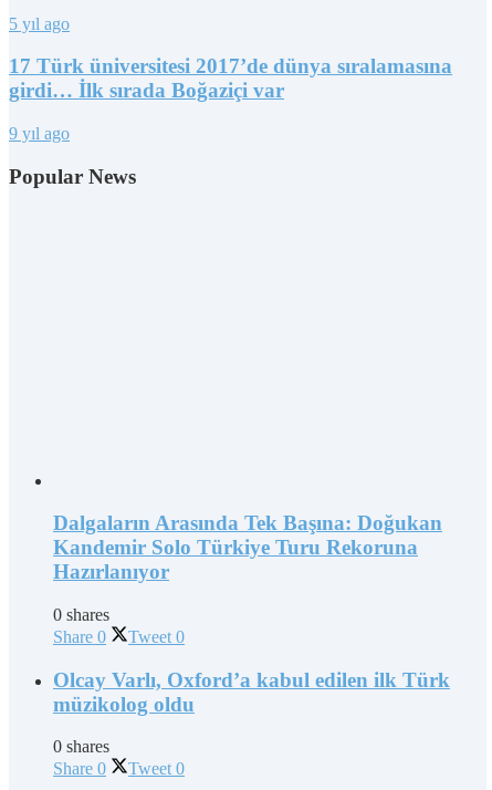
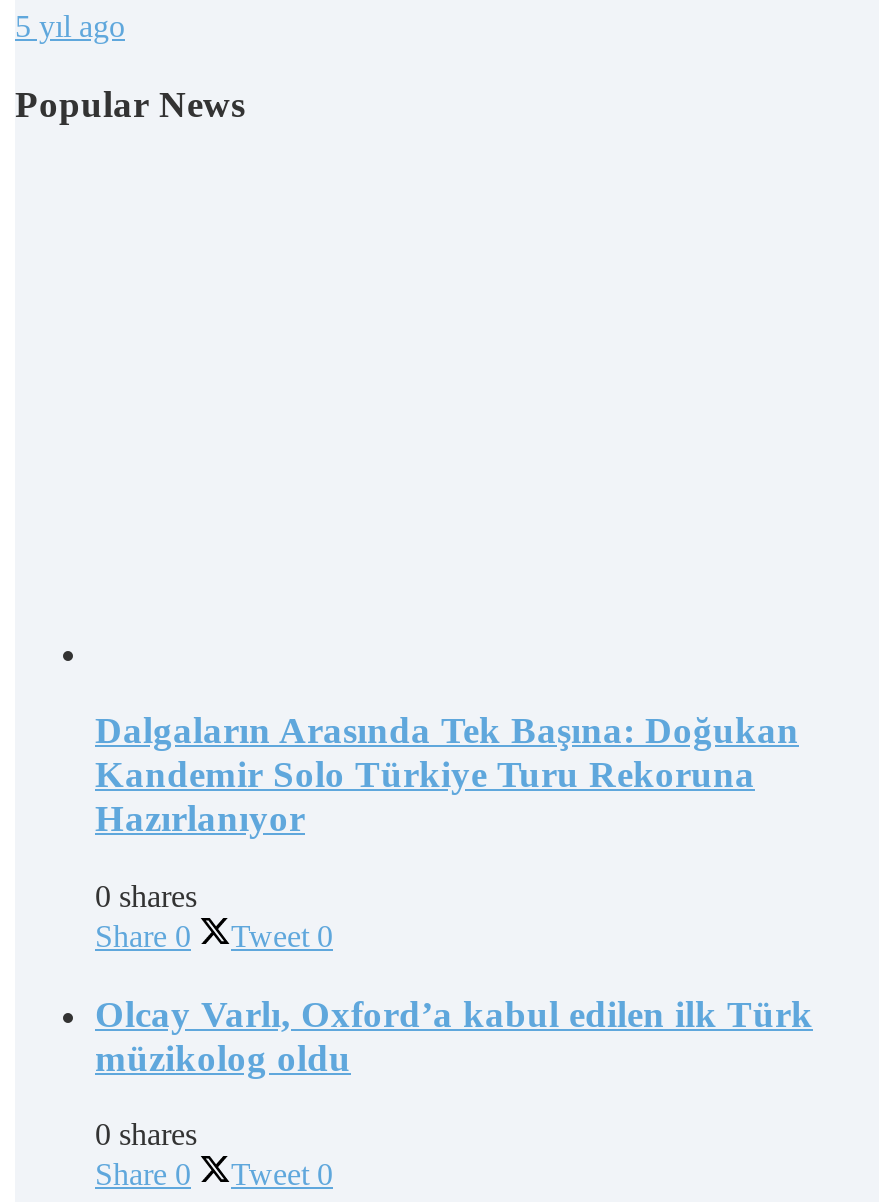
- 17 Türk üniversitesi 2017’de dünya sıralamasına
- girdi… İlk sırada Boğaziçi var
- 9 yıl ago
